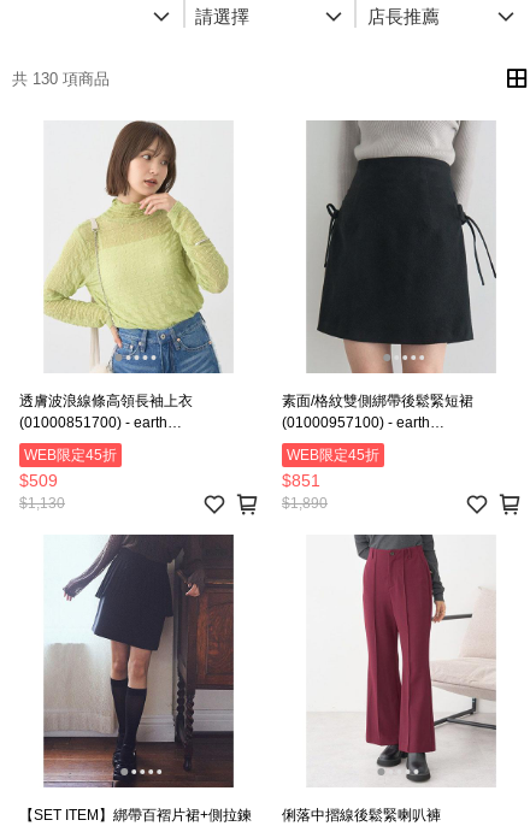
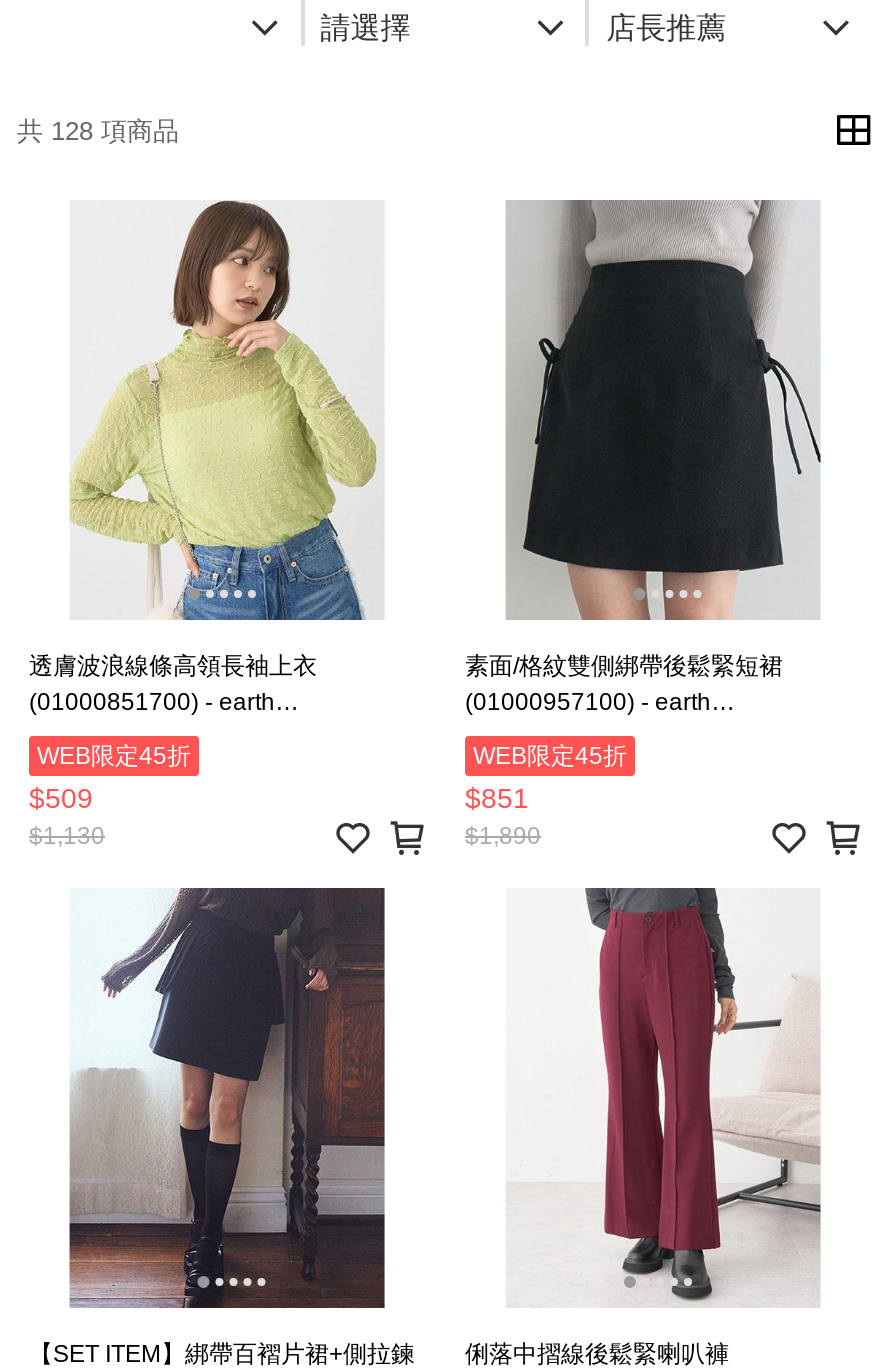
- 共 130 項商品
+ 共 128 項商品
